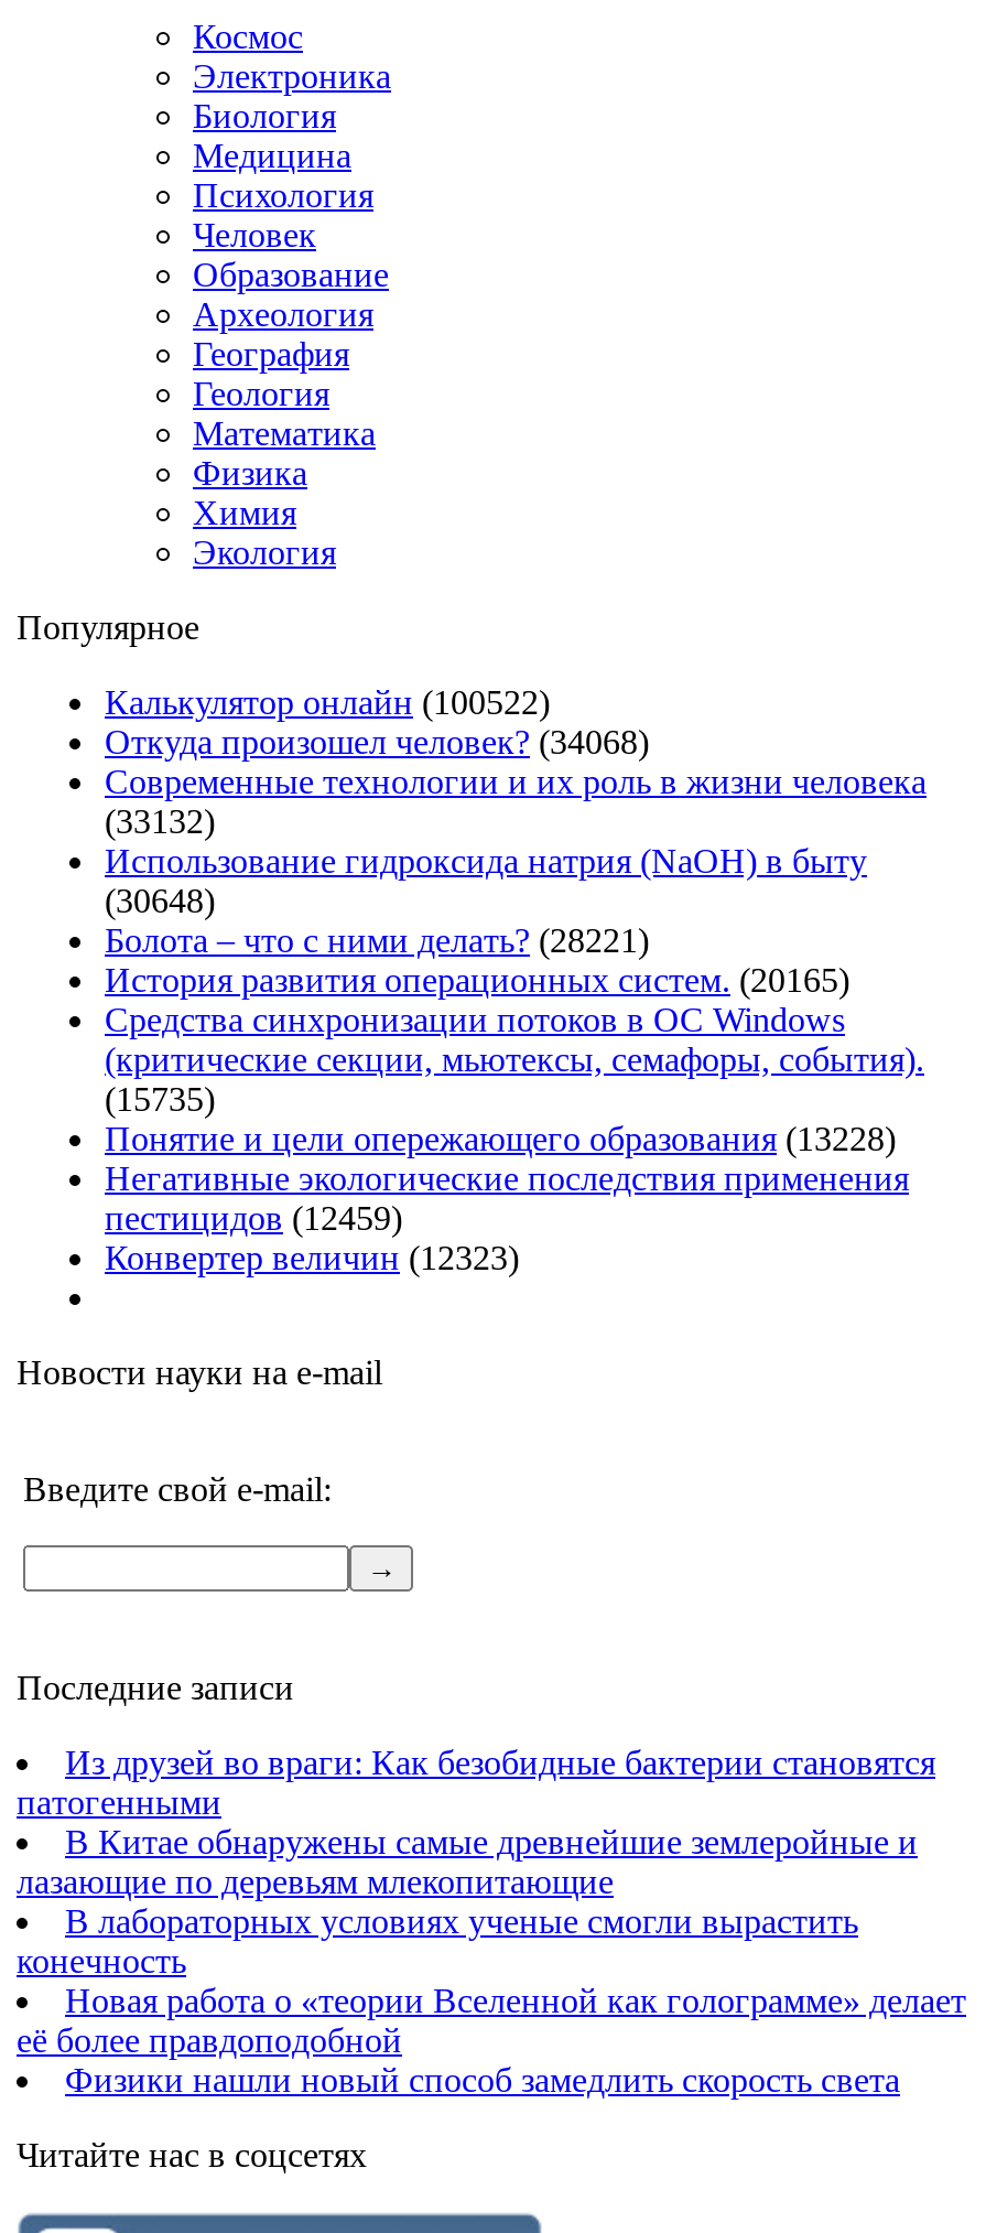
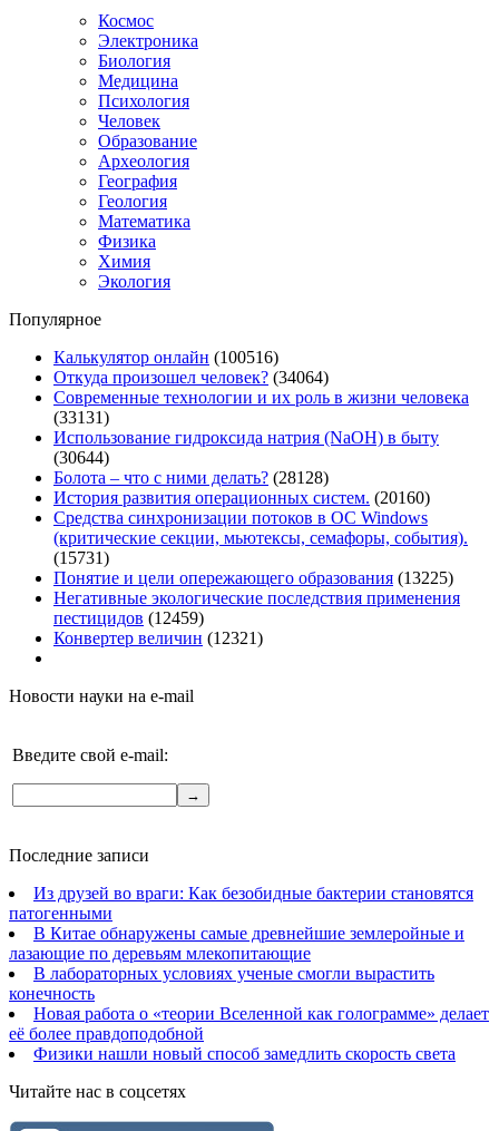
- Калькулятор онлайн (100522)
+ Калькулятор онлайн (100516)

- Откуда произошел человек? (34068)
+ Откуда произошел человек? (34064)

- (33132)
+ (33131)

- (30648)
+ (30644)

- Болота – что с ними делать? (28221)
+ Болота – что с ними делать? (28128)

- История развития операционных систем. (20165)
+ История развития операционных систем. (20160)

- (15735)
+ (15731)

- Понятие и цели опережающего образования (13228)
+ Понятие и цели опережающего образования (13225)

- Конвертер величин (12323)
+ Конвертер величин (12321)
